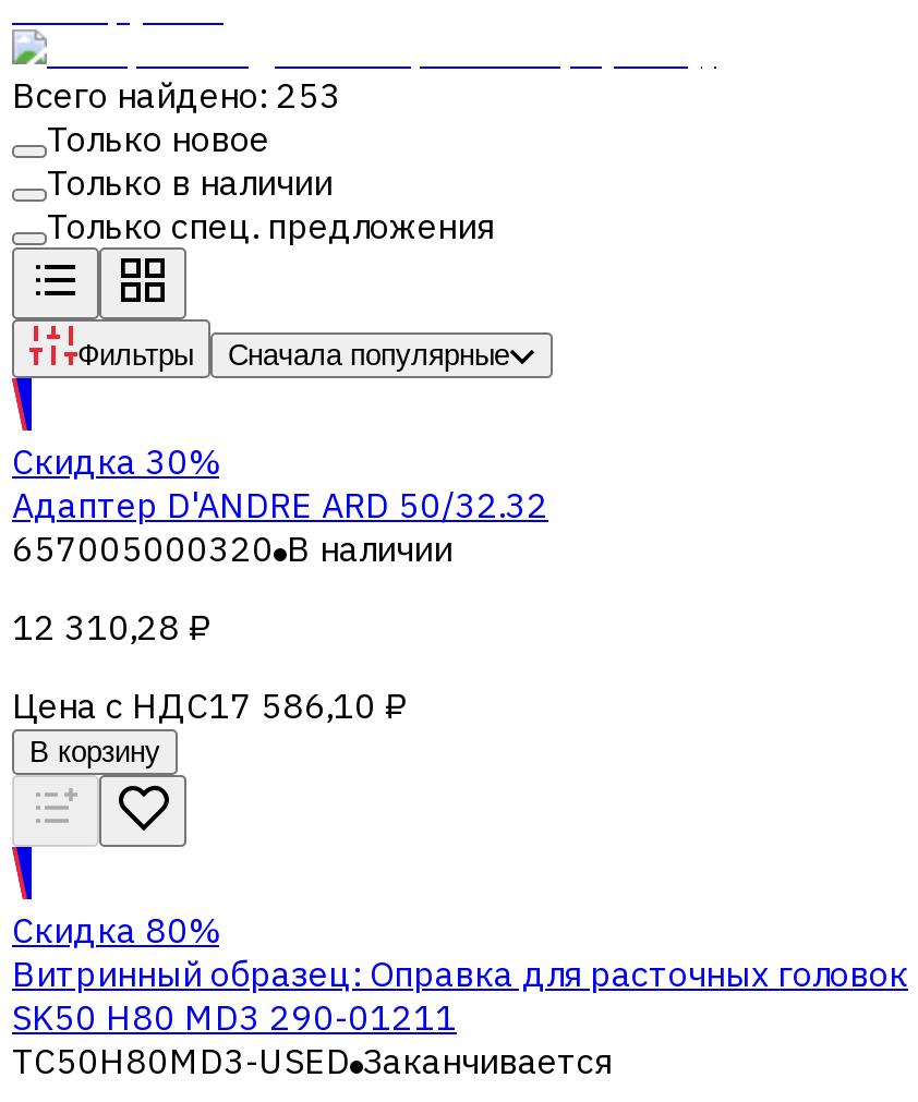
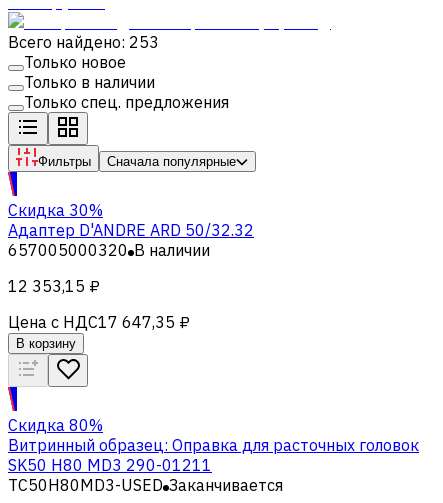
- 12 310,28 ₽
+ 12 353,15 ₽

- Цена с НДС17 586,10 ₽
+ Цена с НДС17 647,35 ₽
